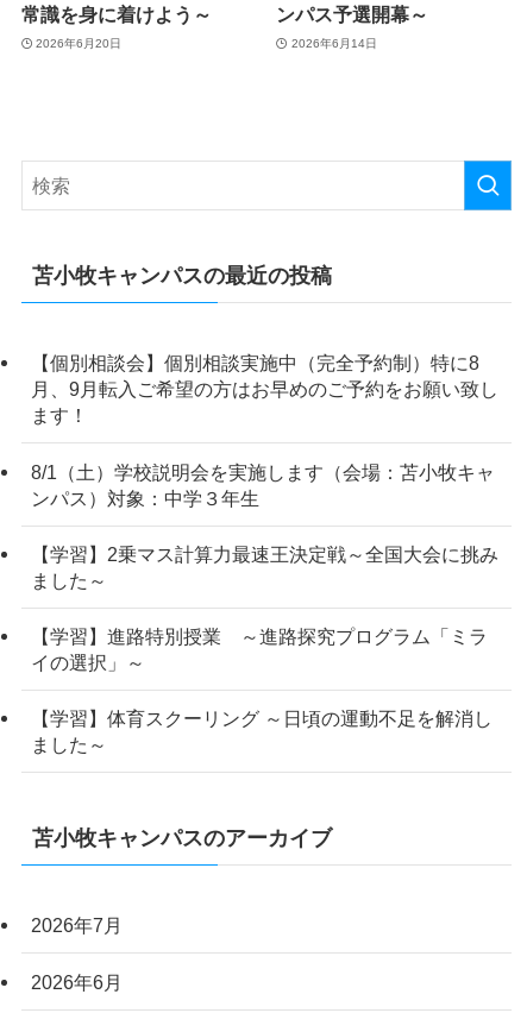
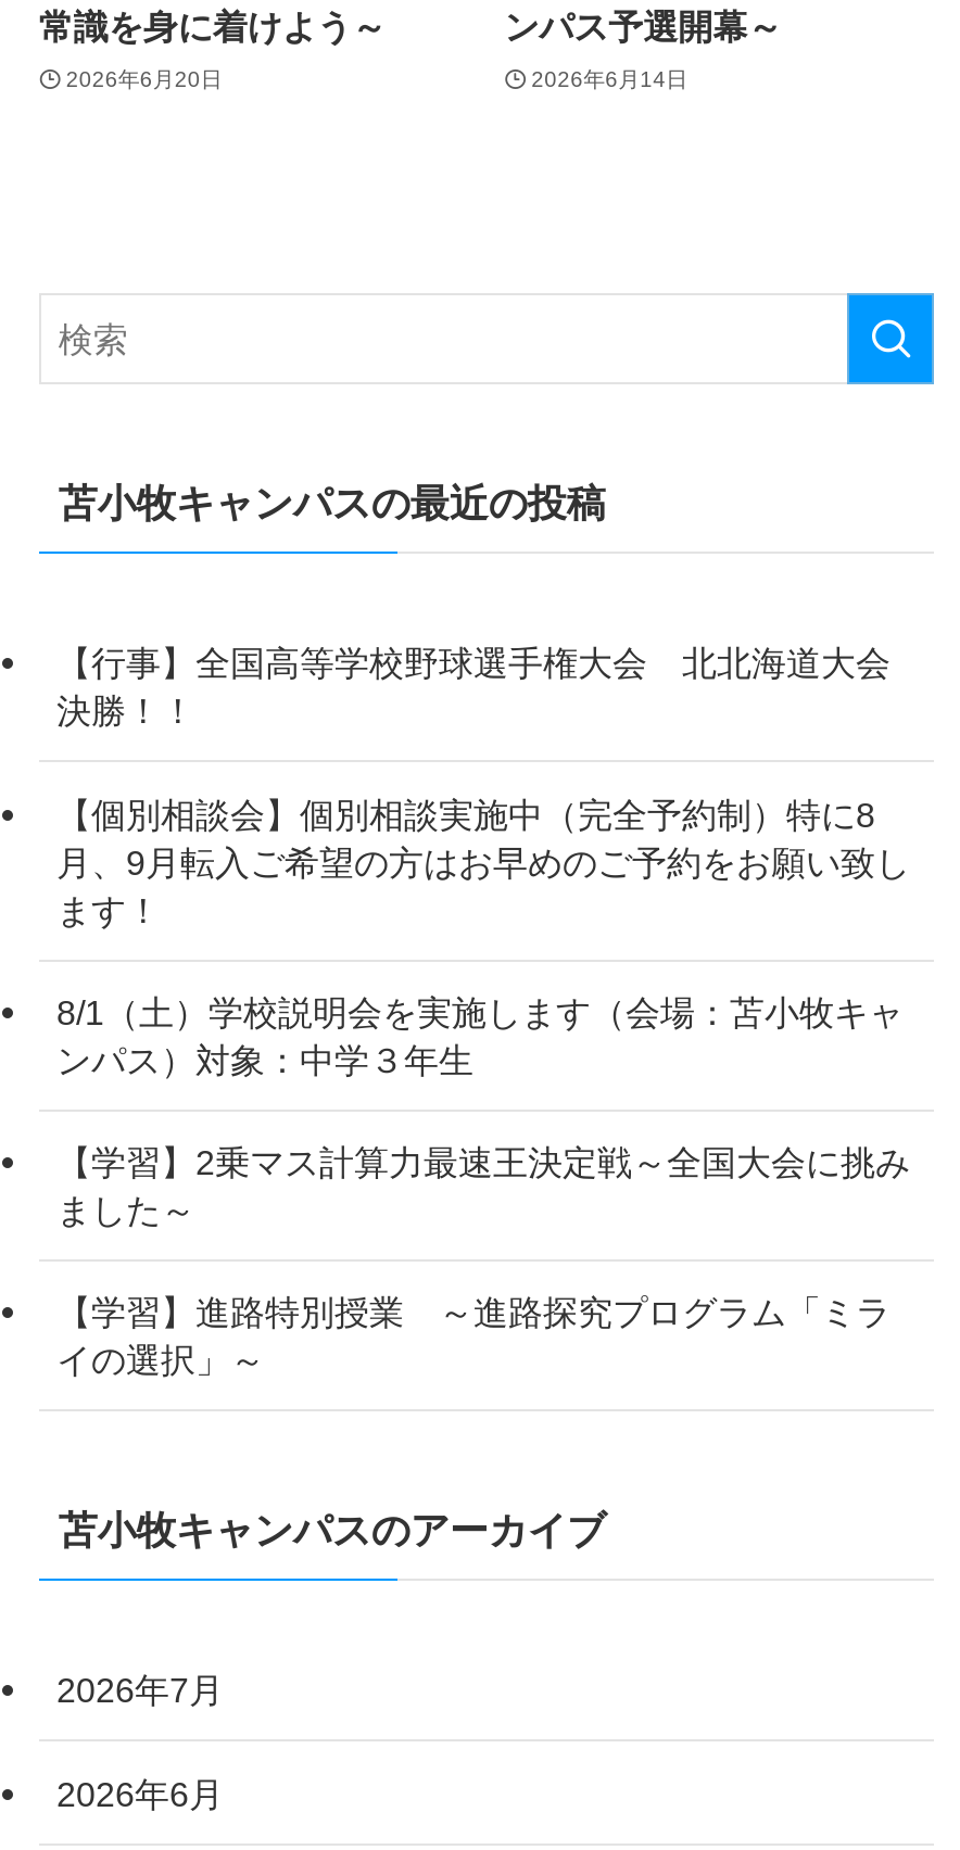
+ 【行事】全国高等学校野球選手権大会 北北海道大会
+ 決勝！！

moved down: 【個別相談会】個別相談実施中（完全予約制）特に8 | 月、9月転入ご希望の方はお早めのご予約をお願い致し | ます！ | ... | 【学習】進路特別授業 ～進路探究プログラム「ミラ | イの選択」～

- 【学習】体育スクーリング ～日頃の運動不足を解消し
- ました～
